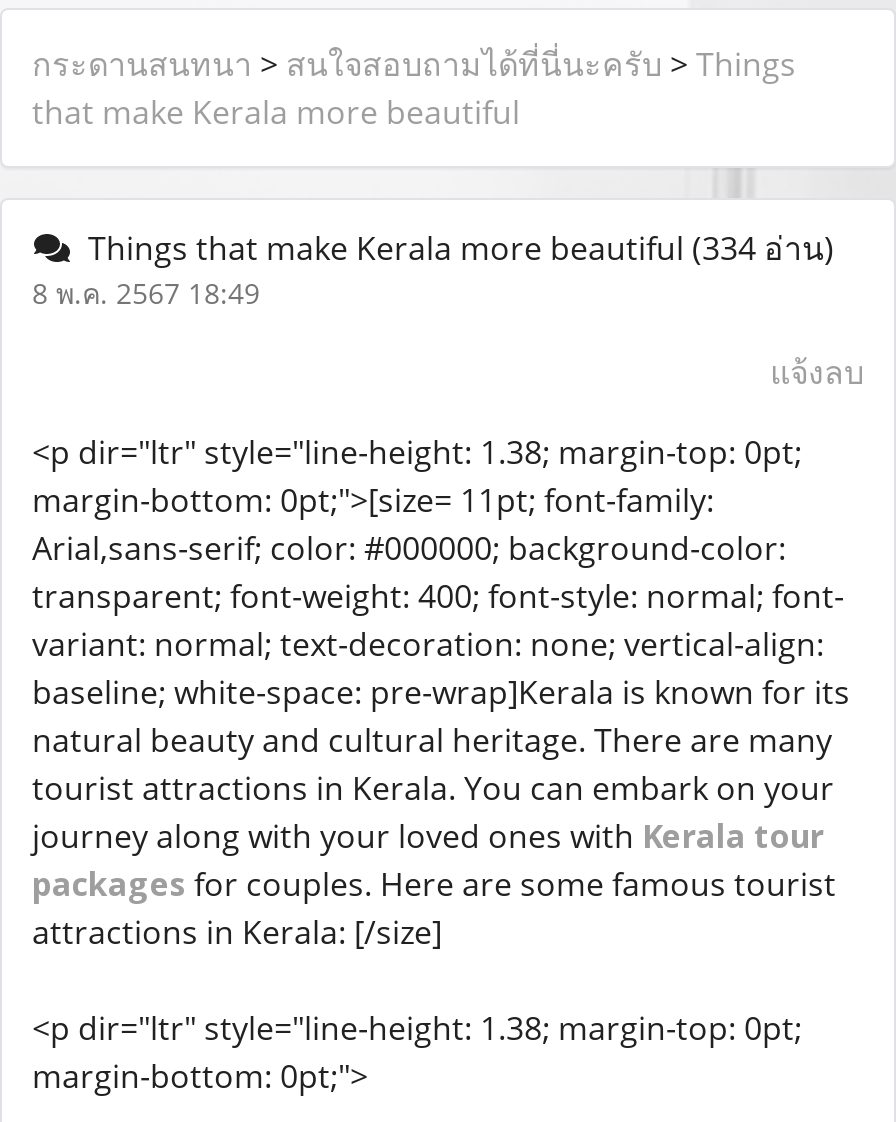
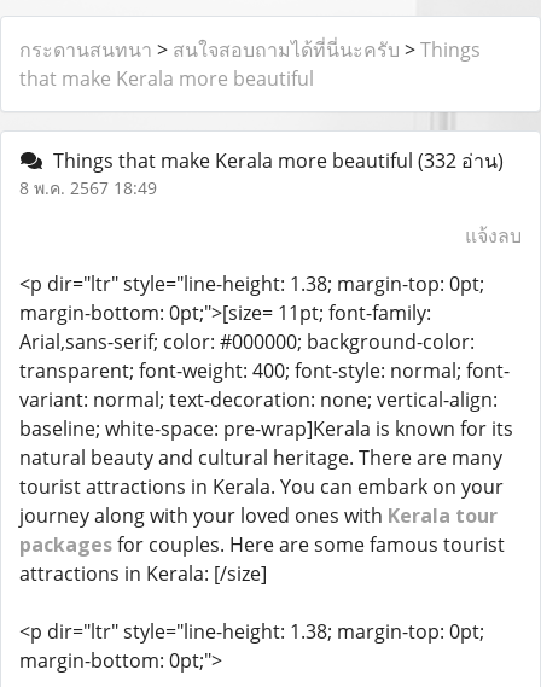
- Things that make Kerala more beautiful (334 อ่าน)
+ Things that make Kerala more beautiful (332 อ่าน)
